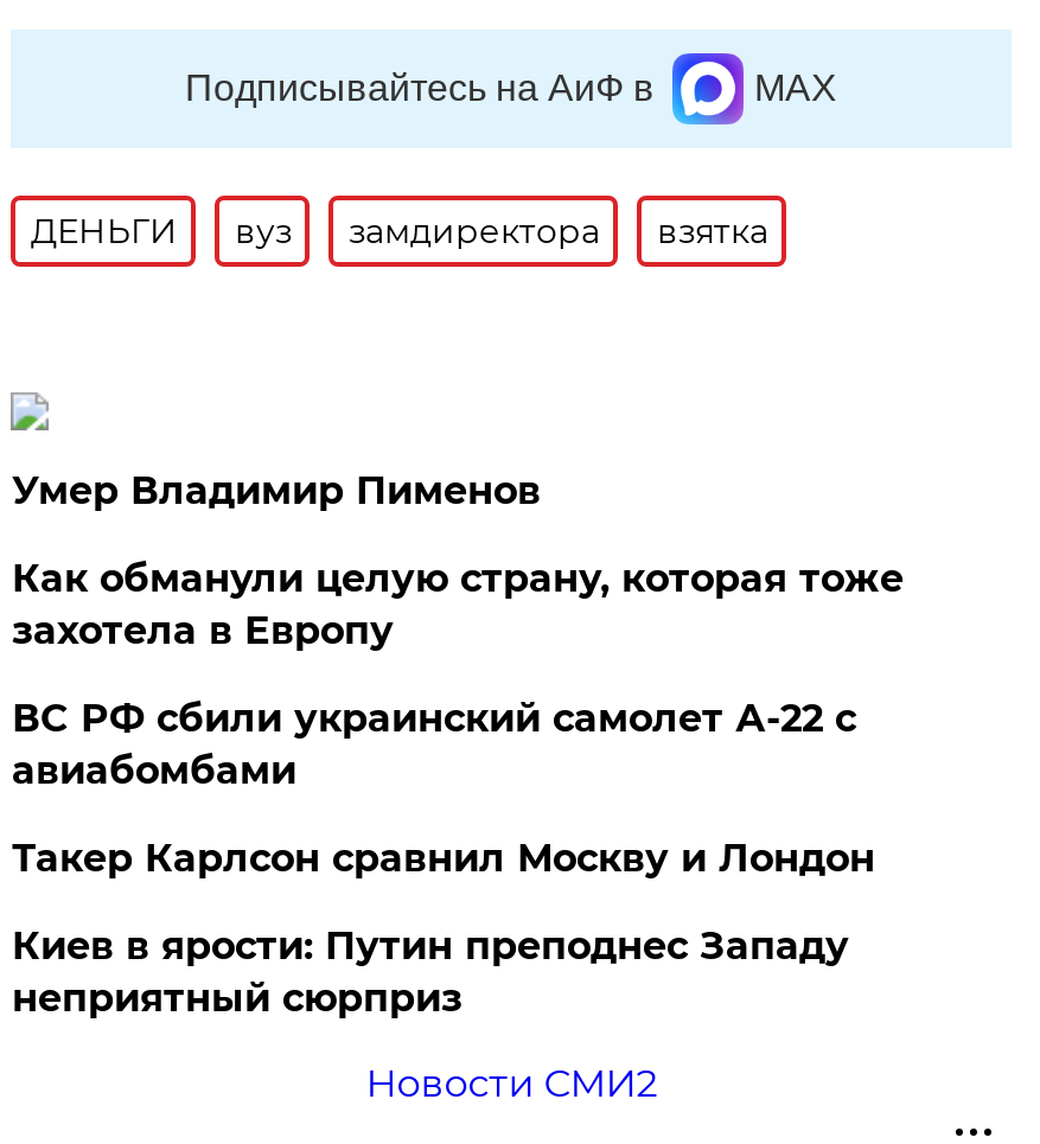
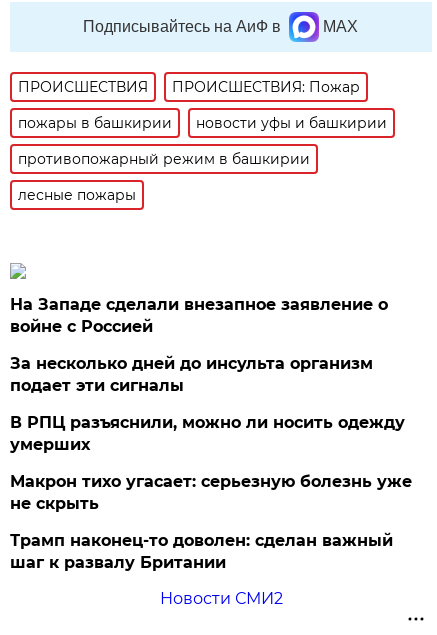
- ДЕНЬГИ
- вуз
- замдиректора
- взятка
+ ПРОИСШЕСТВИЯ
+ ПРОИСШЕСТВИЯ: Пожар
+ пожары в башкирии
+ новости уфы и башкирии
+ противопожарный режим в башкирии
+ лесные пожары

- Умер Владимир Пименов
- Как обманули целую страну, которая тоже
- захотела в Европу
- ВС РФ сбили украинский самолет А-22 с
- авиабомбами
- Такер Карлсон сравнил Москву и Лондон
- Киев в ярости: Путин преподнес Западу
- неприятный сюрприз
+ На Западе сделали внезапное заявление о
+ войне с Россией
+ За несколько дней до инсульта организм
+ подает эти сигналы
+ В РПЦ разъяснили, можно ли носить одежду
+ умерших
+ Макрон тихо угасает: серьезную болезнь уже
+ не скрыть
+ Трамп наконец-то доволен: сделан важный
+ шаг к развалу Британии
